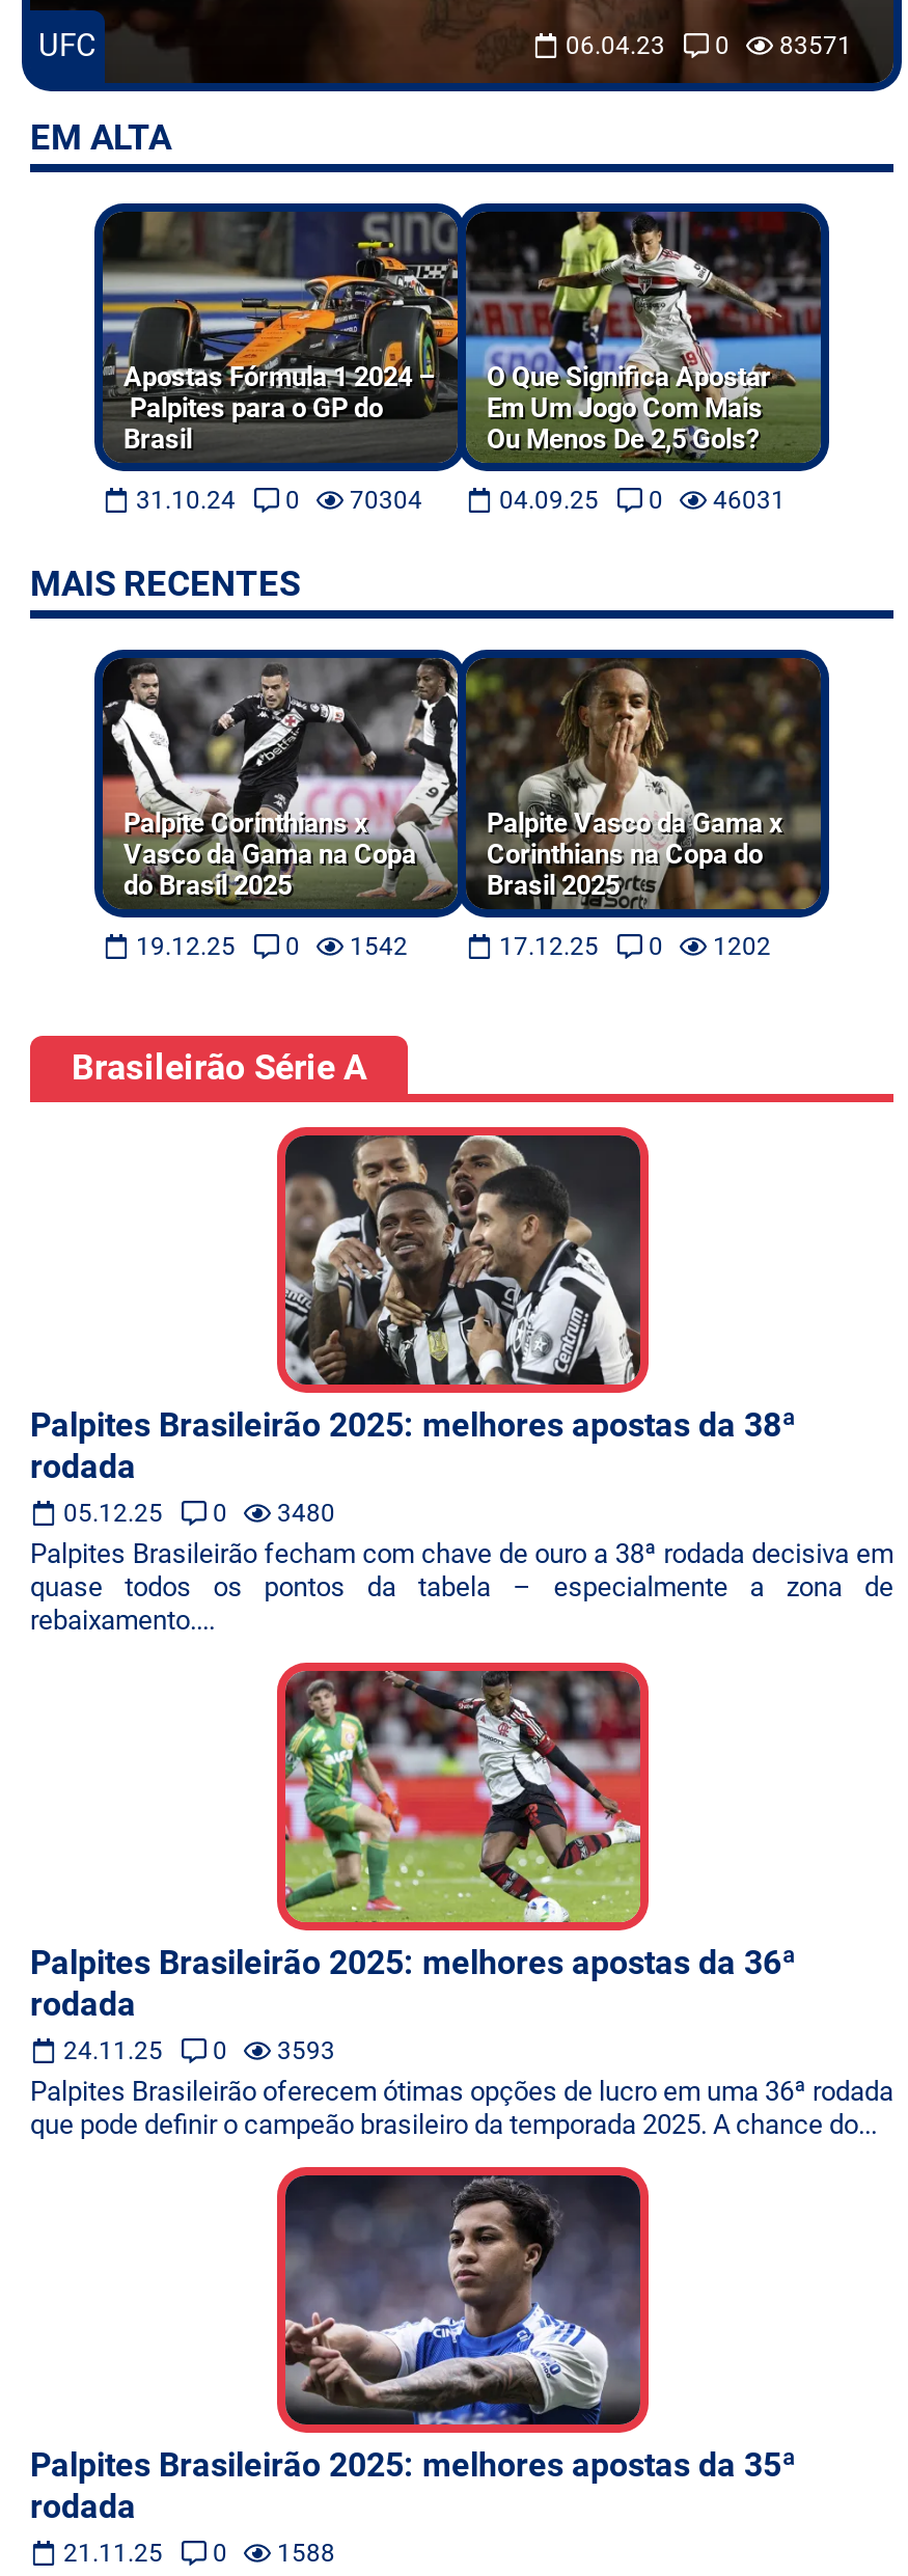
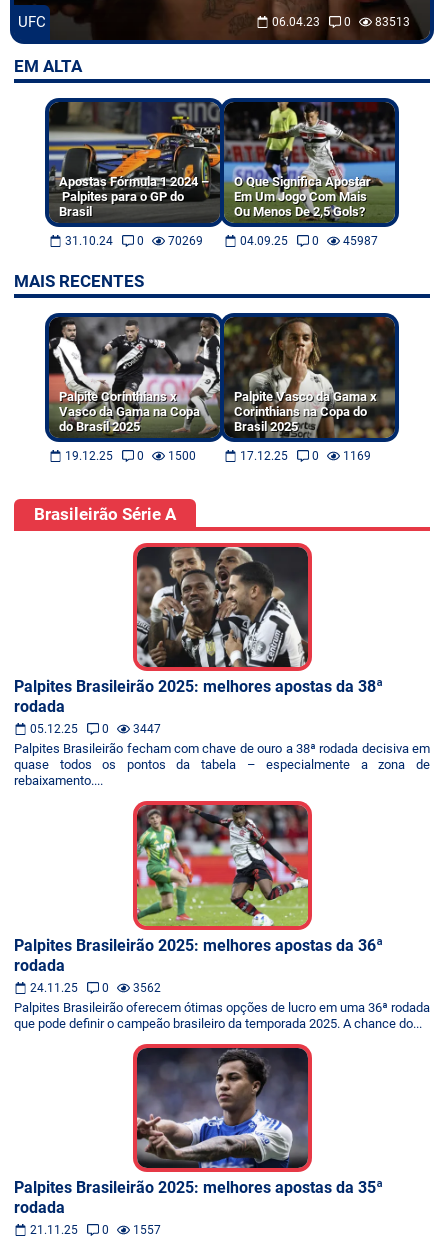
- 06.04.23 0 83571
+ 06.04.23 0 83513

- 31.10.24 0 70304
+ 31.10.24 0 70269

- 04.09.25 0 46031
+ 04.09.25 0 45987

- 19.12.25 0 1542
+ 19.12.25 0 1500

- 17.12.25 0 1202
+ 17.12.25 0 1169

- 05.12.25 0 3480
+ 05.12.25 0 3447

- 24.11.25 0 3593
+ 24.11.25 0 3562

- 21.11.25 0 1588
+ 21.11.25 0 1557
